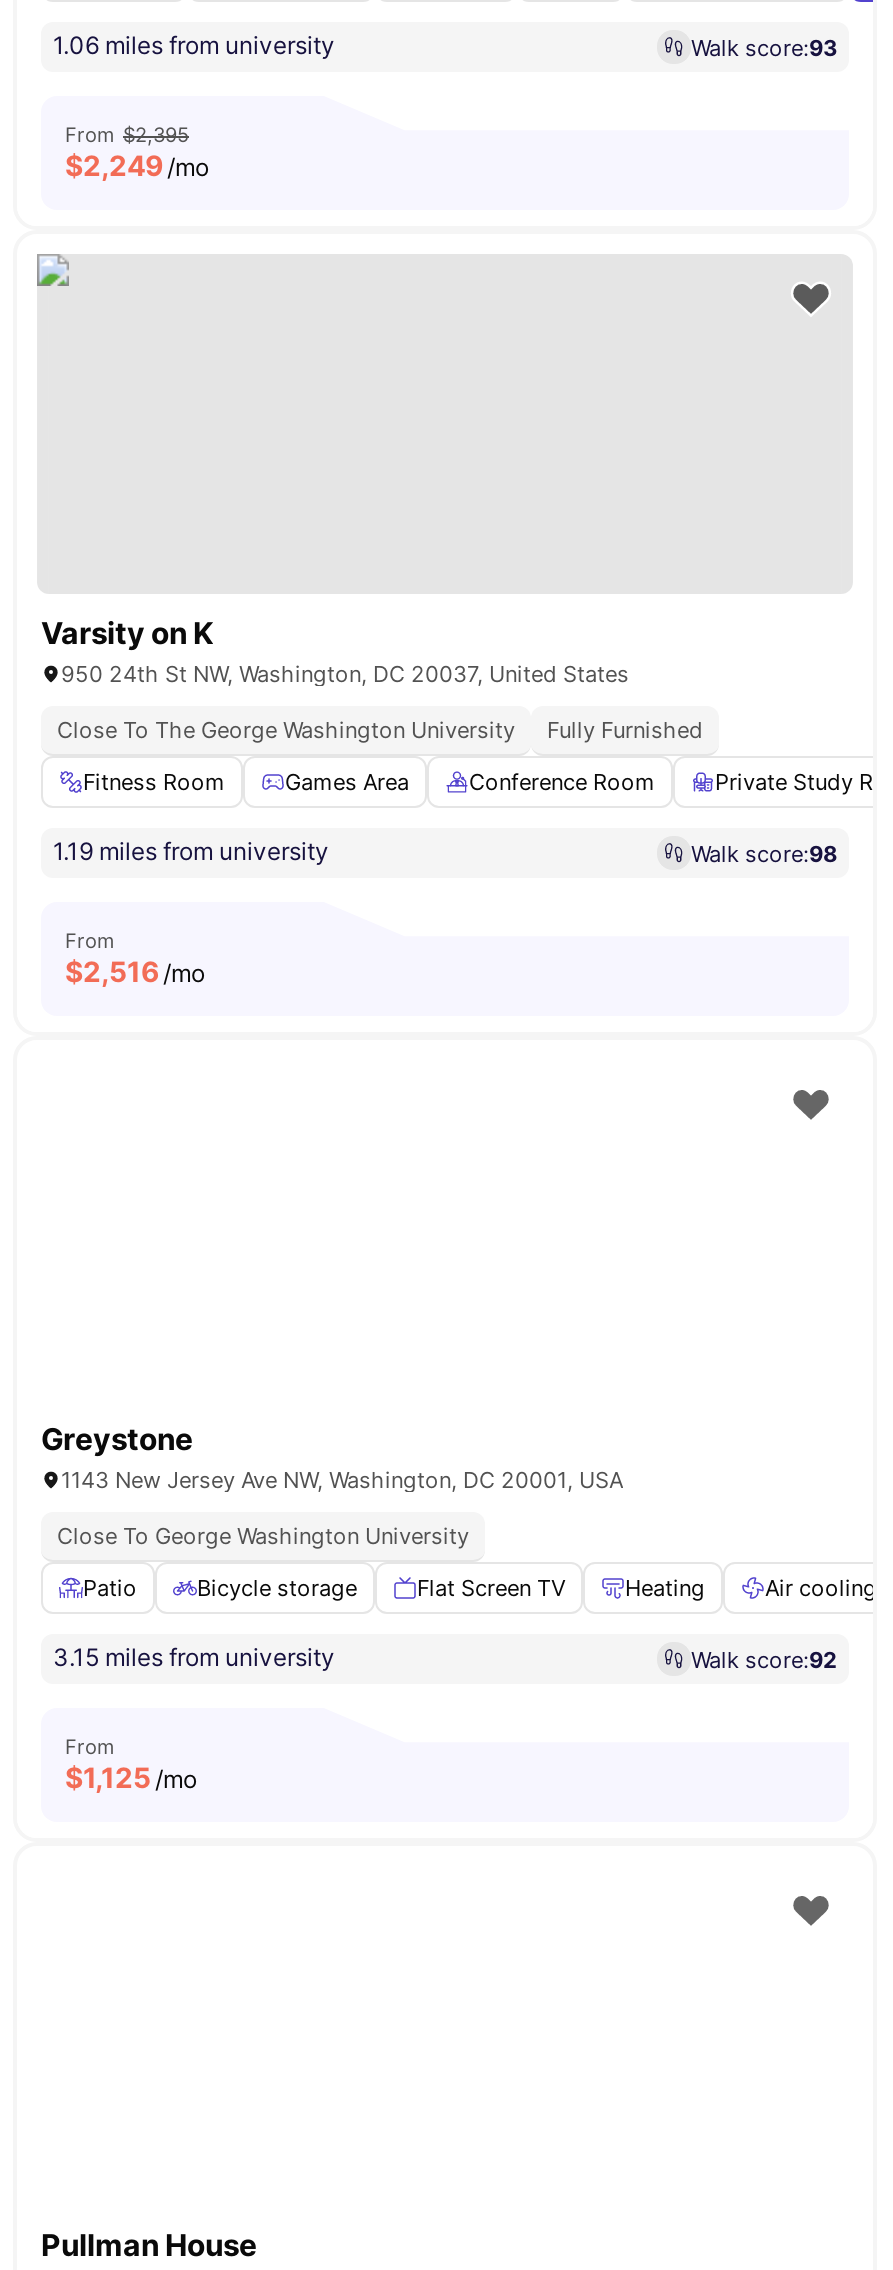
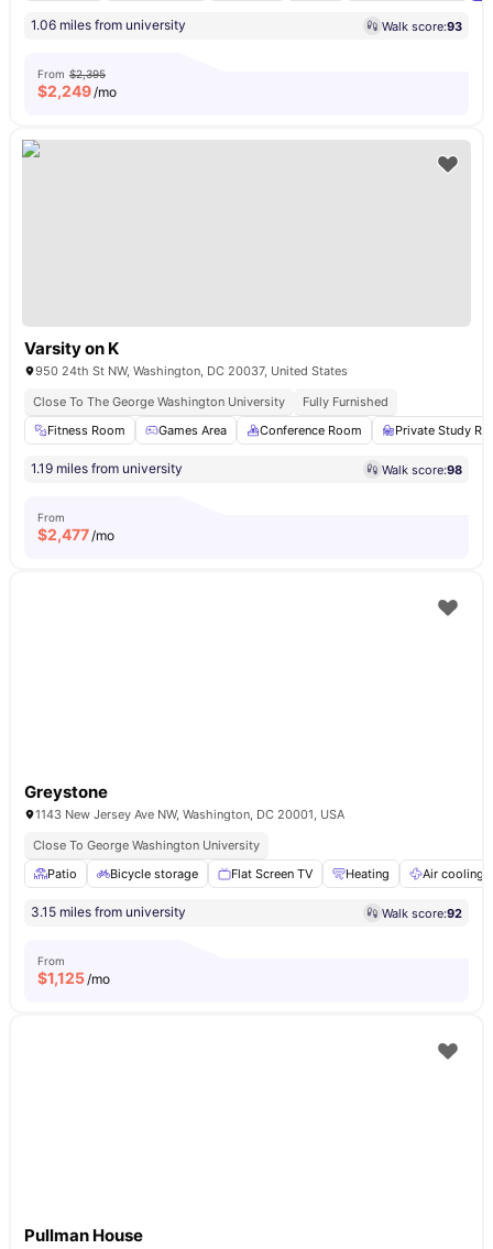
- $2,516 /mo
+ $2,477 /mo
